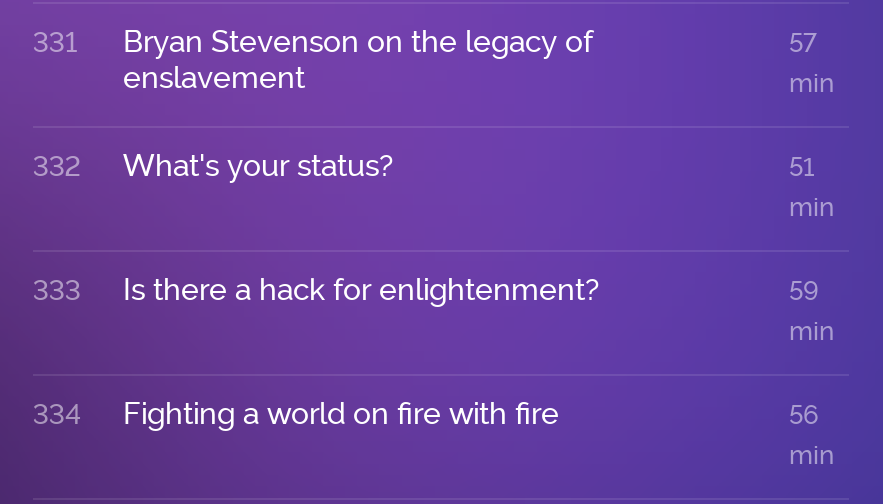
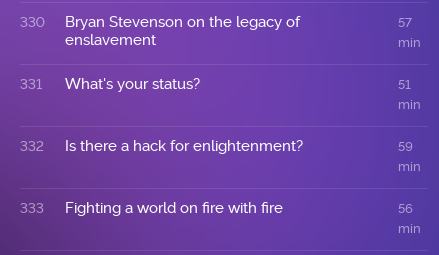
- 331 Bryan Stevenson on the legacy of
+ 330 Bryan Stevenson on the legacy of

- 332 What's your status?
+ 331 What's your status?

- 333 Is there a hack for enlightenment?
+ 332 Is there a hack for enlightenment?

- 334 Fighting a world on fire with fire
+ 333 Fighting a world on fire with fire
